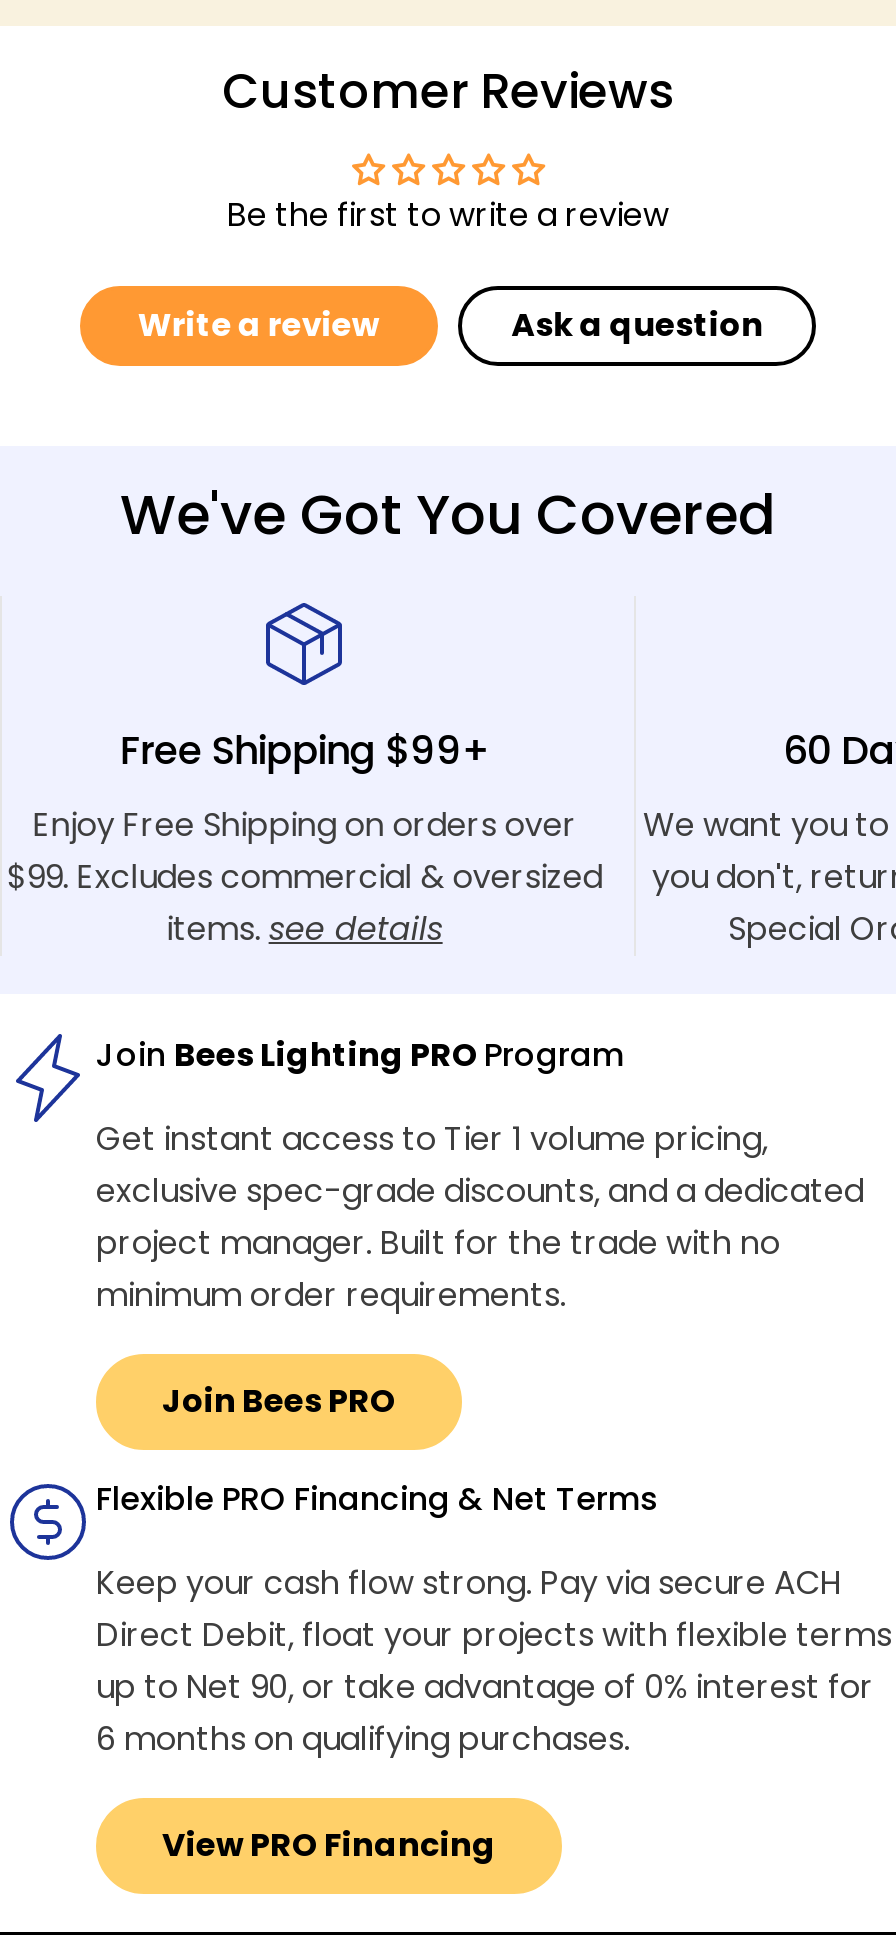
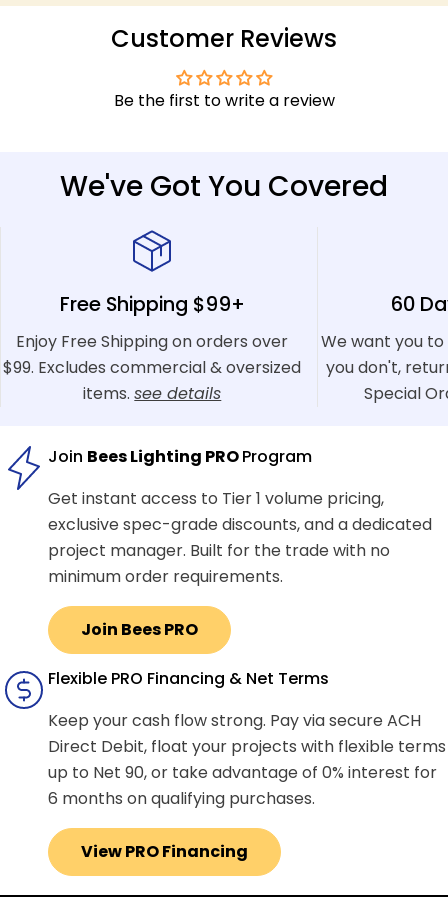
- Write a review
- Ask a question
